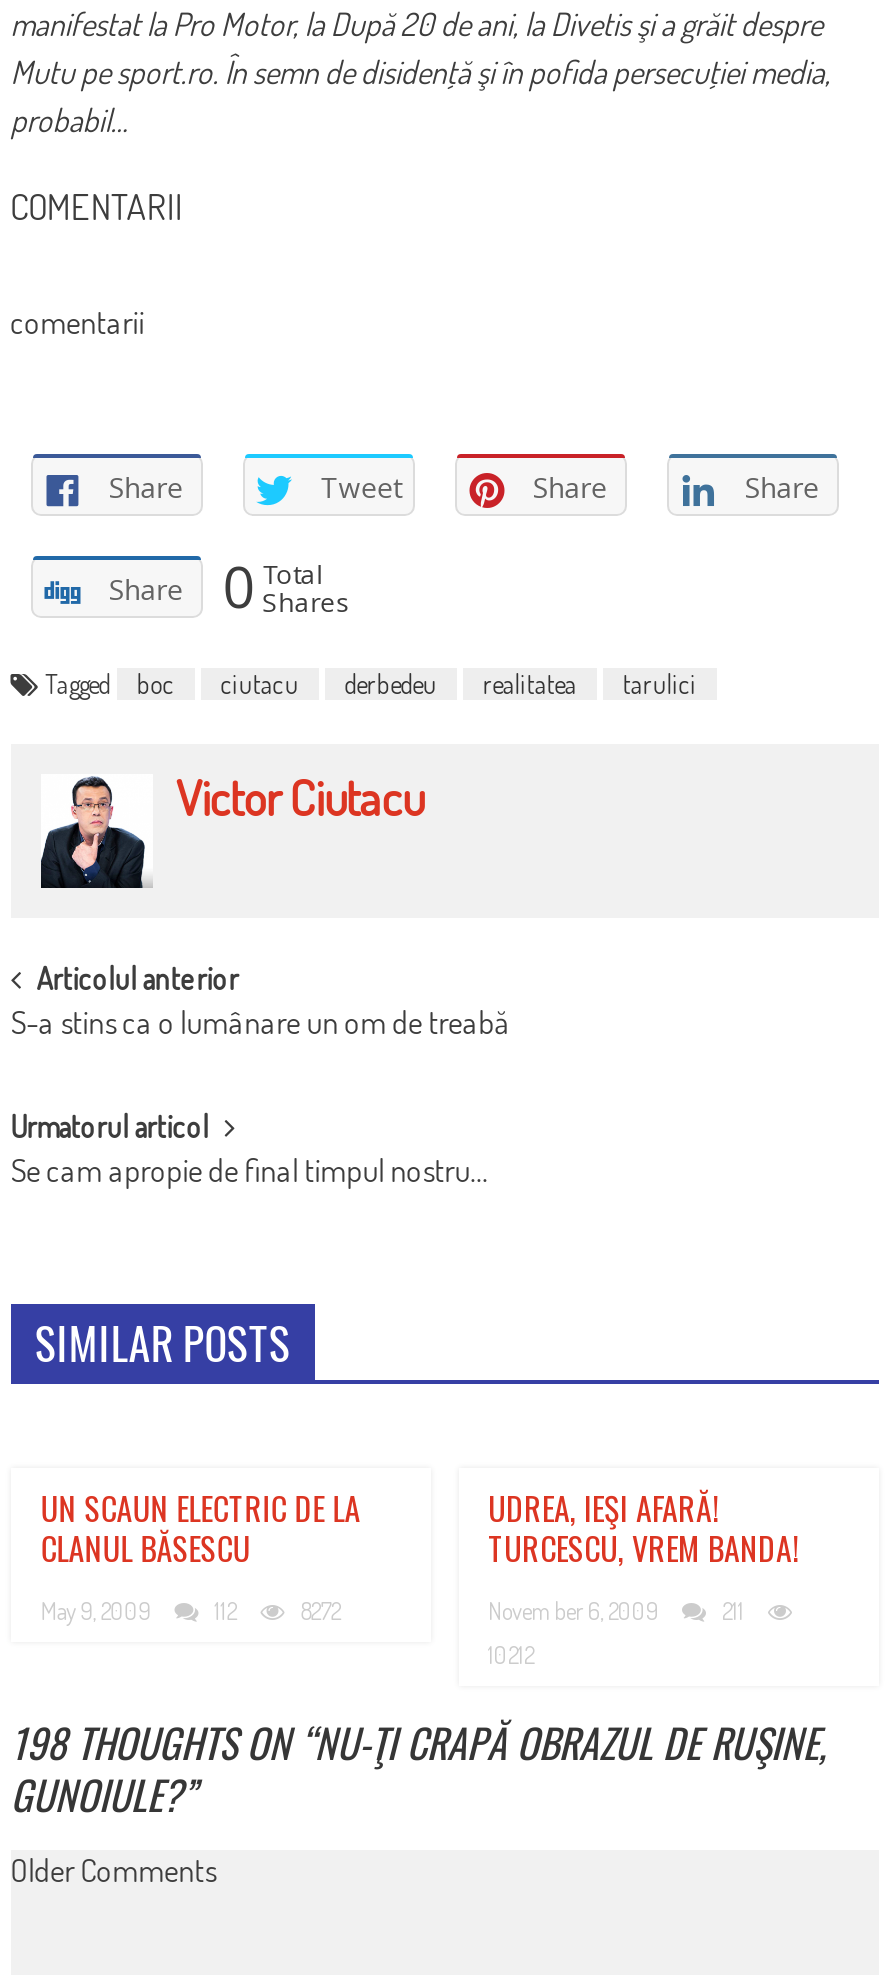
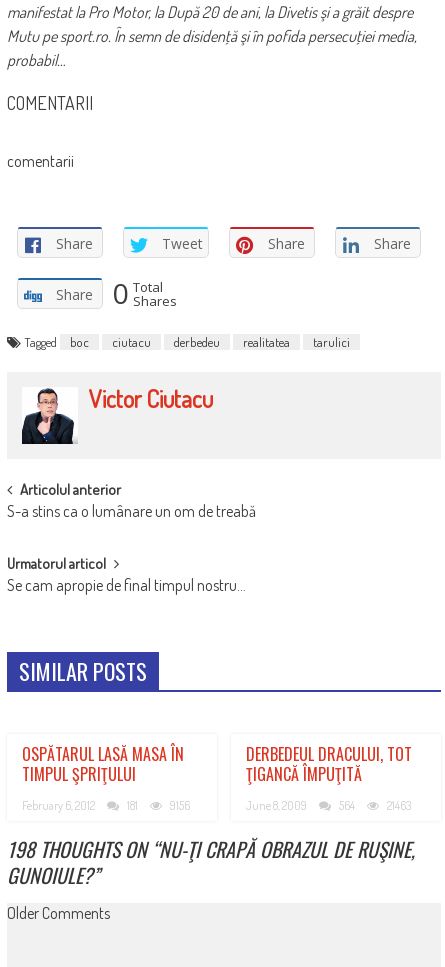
- UN SCAUN ELECTRIC DE LA
- CLANUL BĂSESCU
- May 9, 2009
- 112
- 8272
+ OSPĂTARUL LASĂ MASA ÎN
+ TIMPUL ŞPRIŢULUI
+ February 6, 2012
+ 181
+ 9156

- UDREA, IEŞI AFARĂ!
- TURCESCU, VREM BANDA!
- November 6, 2009
- 211
- 10212
+ DERBEDEUL DRACULUI, TOT
+ ŢIGANCĂ ÎMPUŢITĂ
+ June 8, 2009
+ 564
+ 21463
